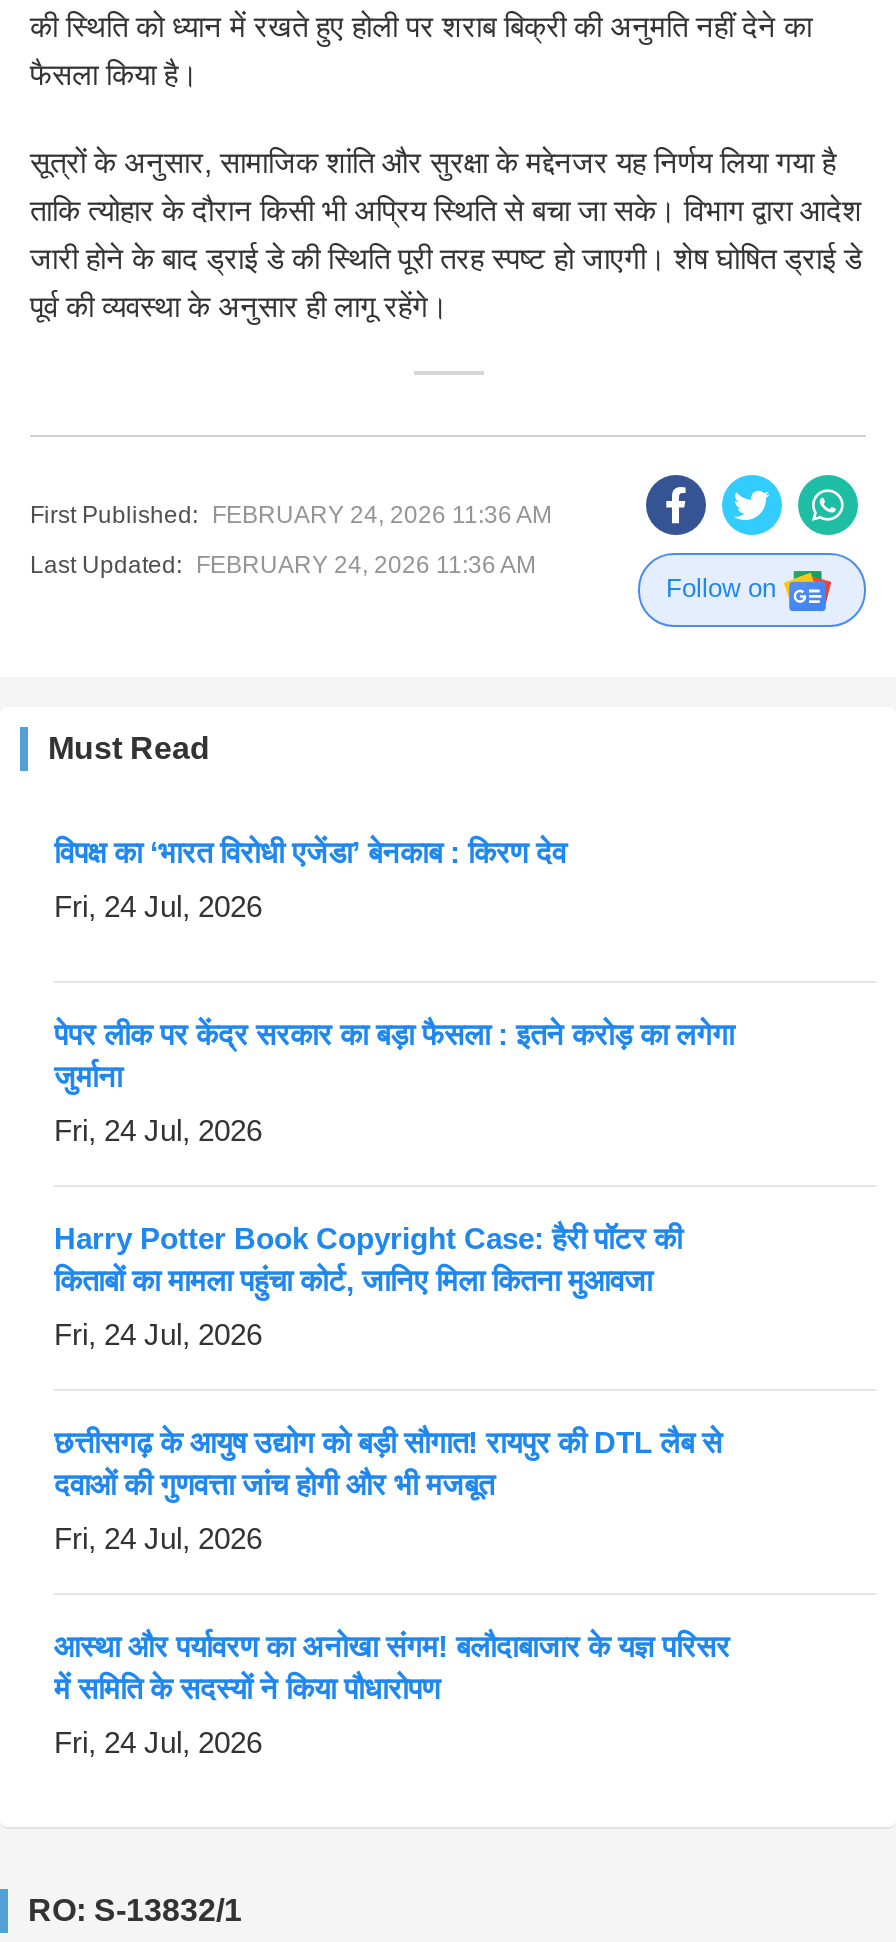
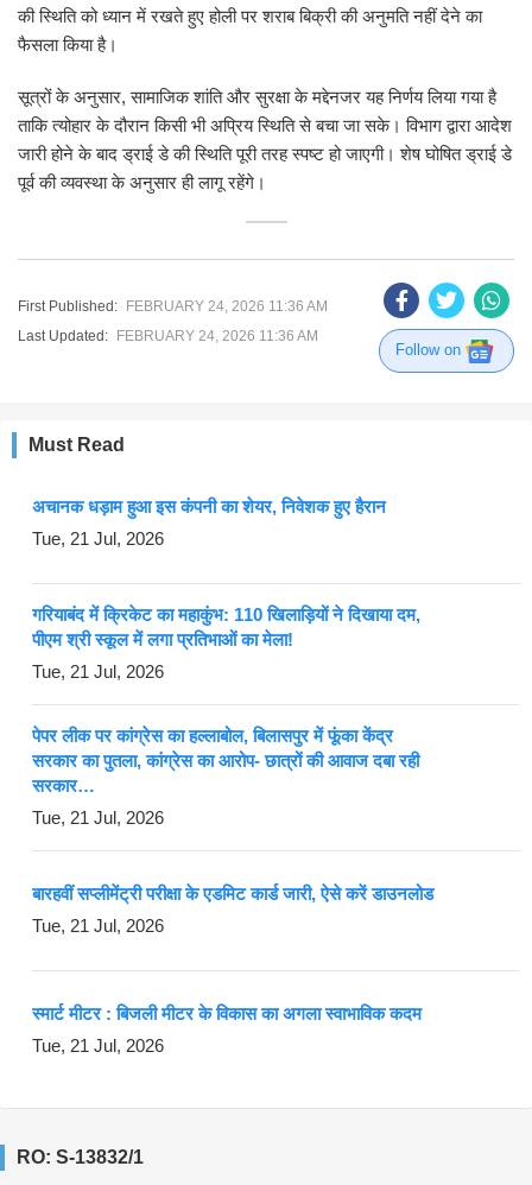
- विपक्ष का ‘भारत विरोधी एजेंडा’ बेनकाब : किरण देव
+ अचानक धड़ाम हुआ इस कंपनी का शेयर, निवेशक हुए हैरान

- Fri, 24 Jul, 2026
+ Tue, 21 Jul, 2026

- पेपर लीक पर केंद्र सरकार का बड़ा फैसला : इतने करोड़ का लगेगा
- जुर्माना
+ गरियाबंद में क्रिकेट का महाकुंभ: 110 खिलाड़ियों ने दिखाया दम,
+ पीएम श्री स्कूल में लगा प्रतिभाओं का मेला!

- Fri, 24 Jul, 2026
+ Tue, 21 Jul, 2026

- Harry Potter Book Copyright Case: हैरी पॉटर की
- किताबों का मामला पहुंचा कोर्ट, जानिए मिला कितना मुआवजा
+ पेपर लीक पर कांग्रेस का हल्लाबोल, बिलासपुर में फूंका केंद्र
+ सरकार का पुतला, कांग्रेस का आरोप- छात्रों की आवाज दबा रही
+ सरकार…

- Fri, 24 Jul, 2026
+ Tue, 21 Jul, 2026

- छत्तीसगढ़ के आयुष उद्योग को बड़ी सौगात! रायपुर की DTL लैब से
- दवाओं की गुणवत्ता जांच होगी और भी मजबूत
+ बारहवीं सप्लीमेंट्री परीक्षा के एडमिट कार्ड जारी, ऐसे करें डाउनलोड

- Fri, 24 Jul, 2026
+ Tue, 21 Jul, 2026

- आस्था और पर्यावरण का अनोखा संगम! बलौदाबाजार के यज्ञ परिसर
- में समिति के सदस्यों ने किया पौधारोपण
+ स्मार्ट मीटर : बिजली मीटर के विकास का अगला स्वाभाविक कदम

- Fri, 24 Jul, 2026
+ Tue, 21 Jul, 2026
